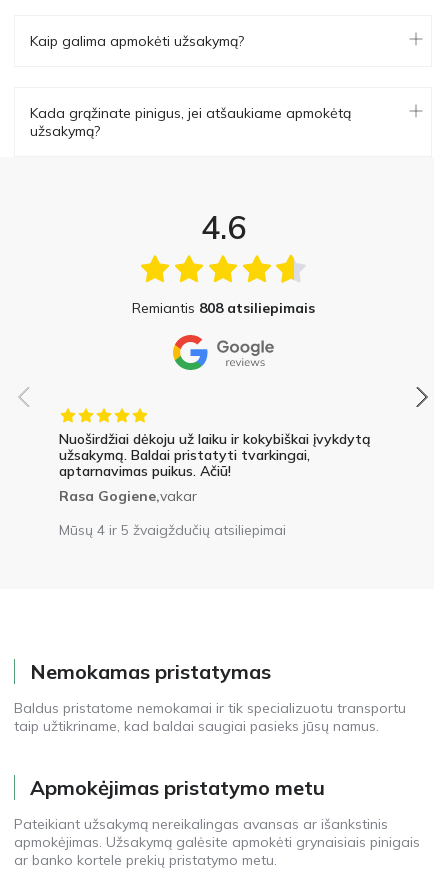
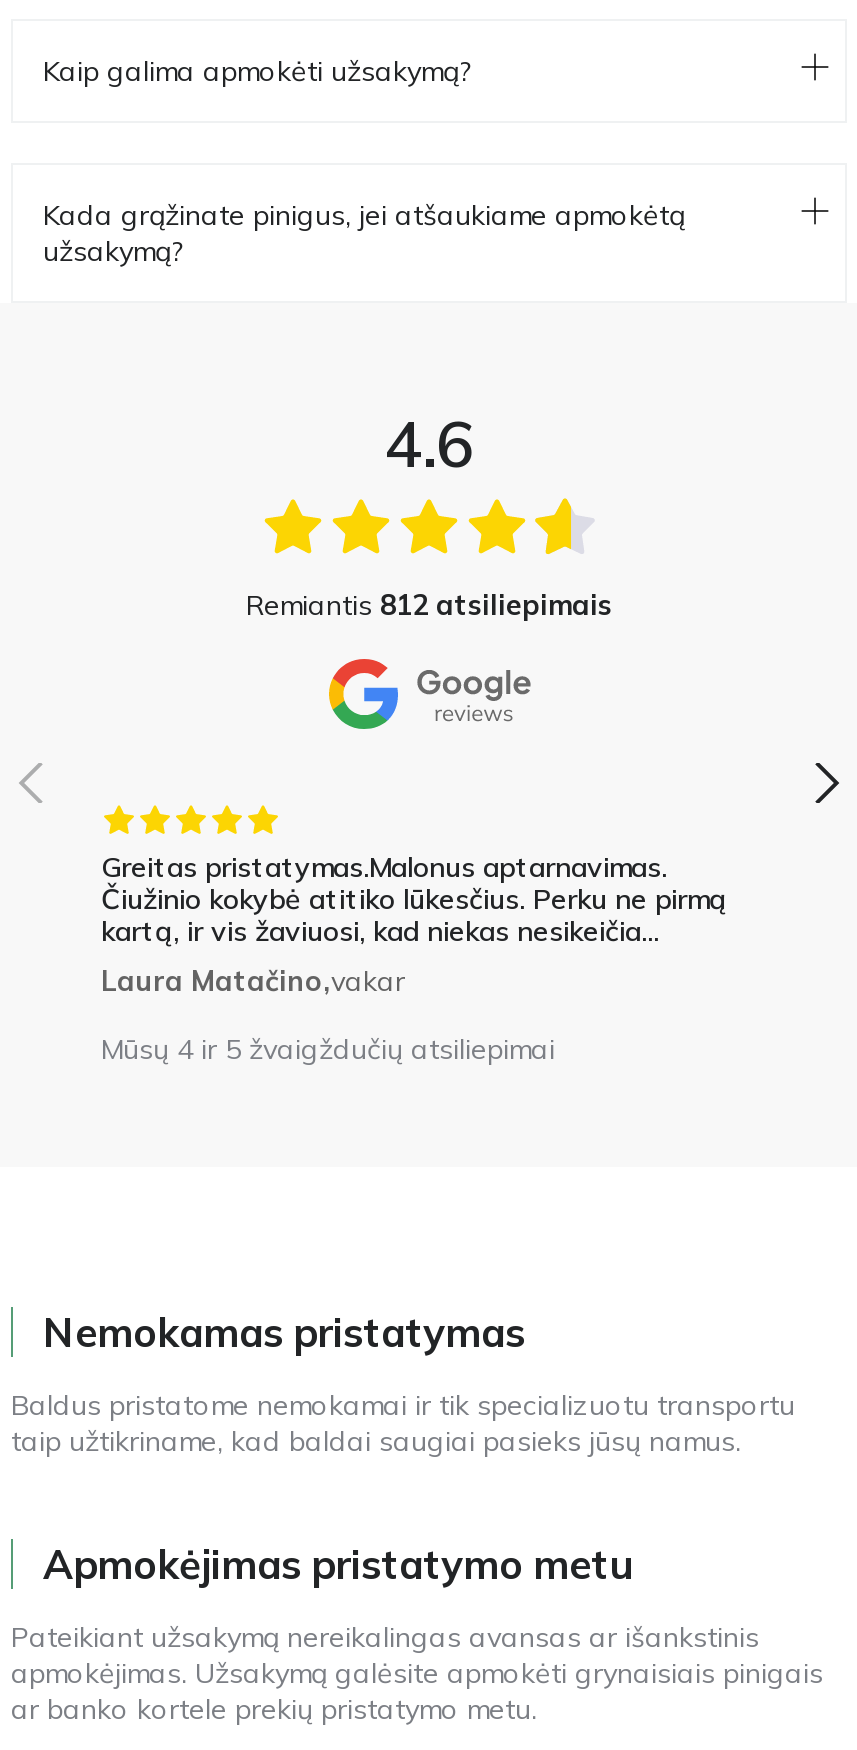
- Remiantis 808 atsiliepimais
+ Remiantis 812 atsiliepimais

- Nuoširdžiai dėkoju už laiku ir kokybiškai įvykdytą
- užsakymą. Baldai pristatyti tvarkingai,
- aptarnavimas puikus. Ačiū!
- Rasa Gogiene,vakar
+ Greitas pristatymas.Malonus aptarnavimas.
+ Čiužinio kokybė atitiko lūkesčius. Perku ne pirmą
+ kartą, ir vis žaviuosi, kad niekas nesikeičia...
+ Laura Matačino,vakar
